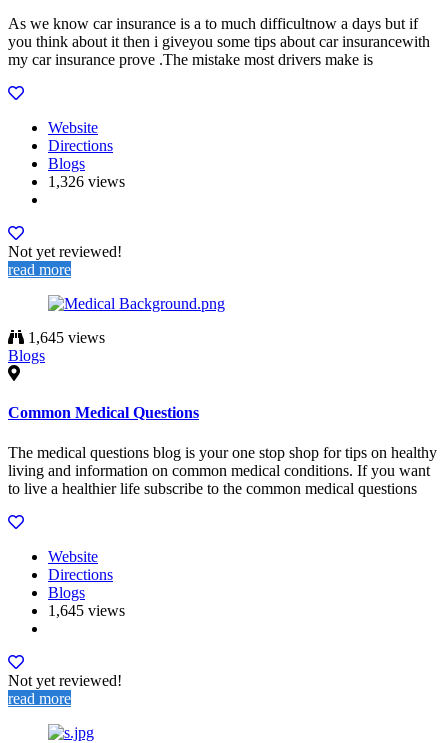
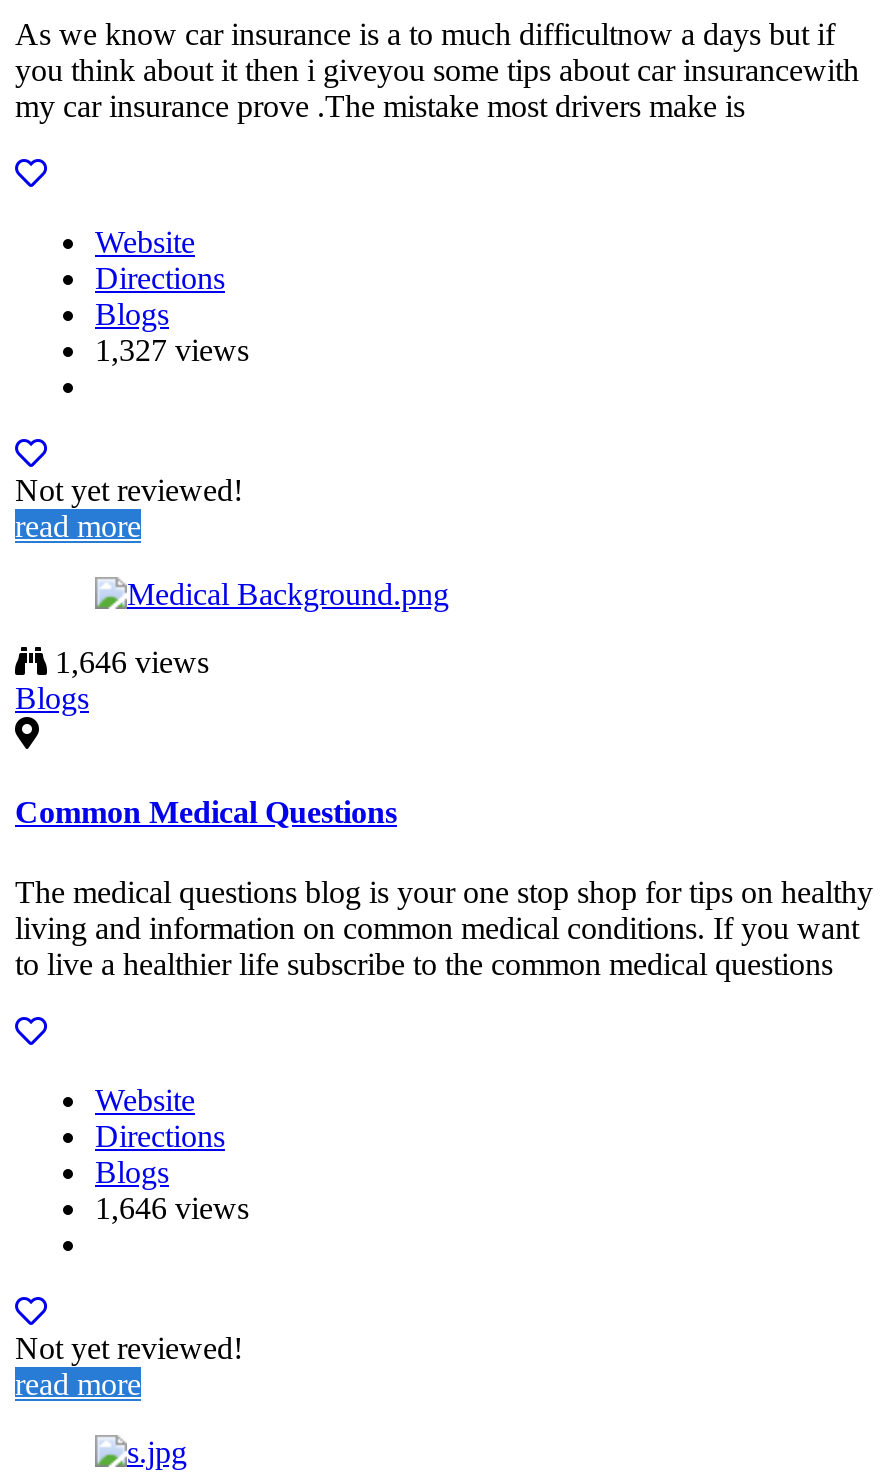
- 1,326 views
+ 1,327 views

- 1,645 views
+ 1,646 views

- 1,645 views
+ 1,646 views
